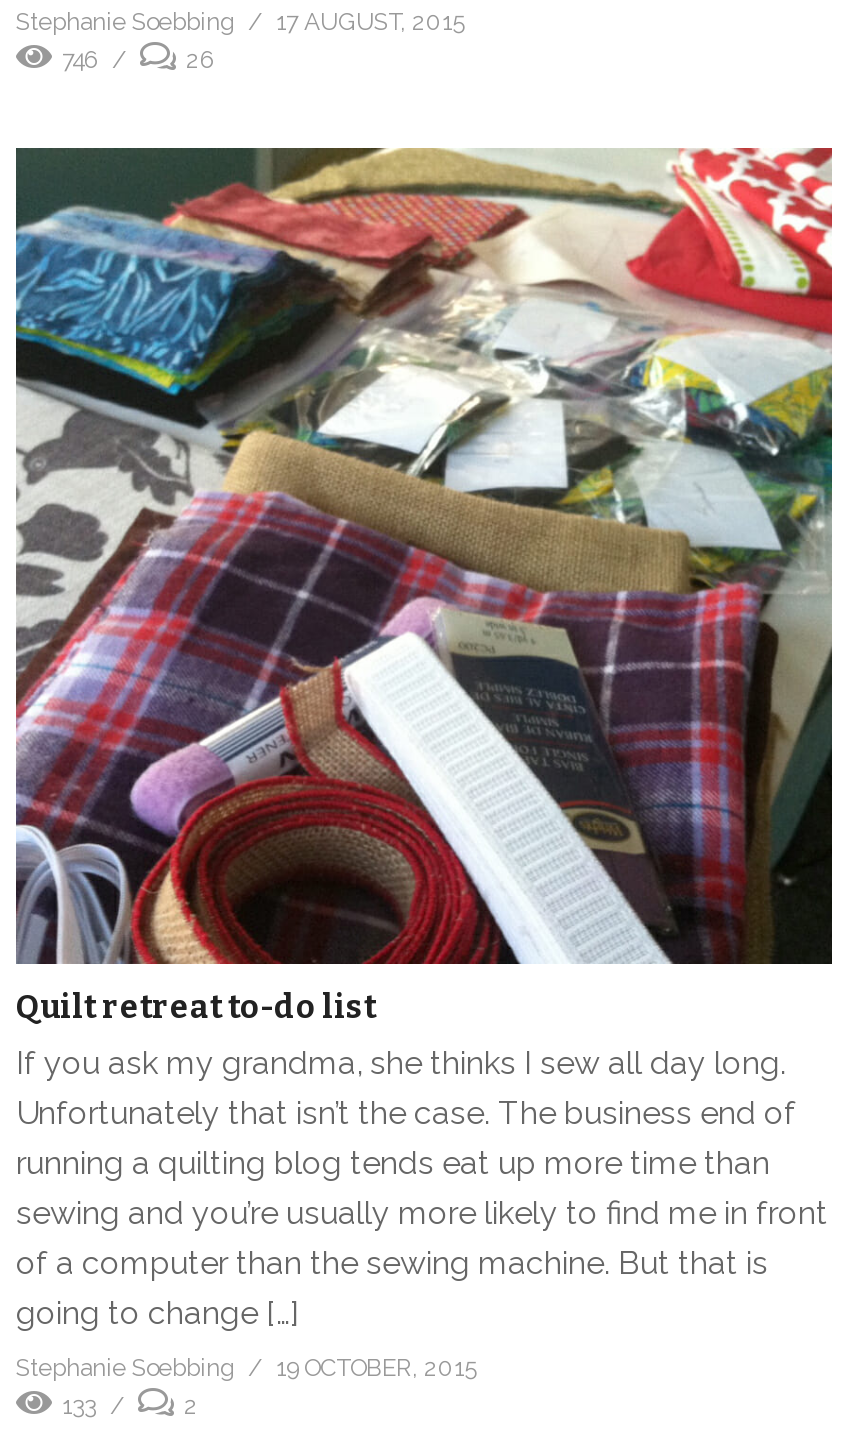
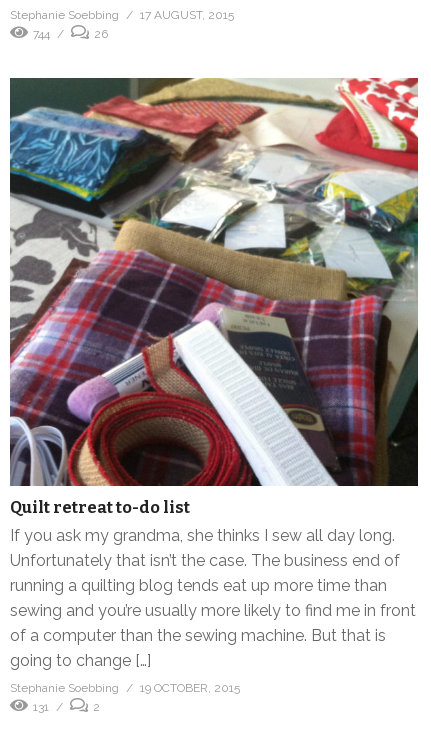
- 746
+ 744

- 133
+ 131
